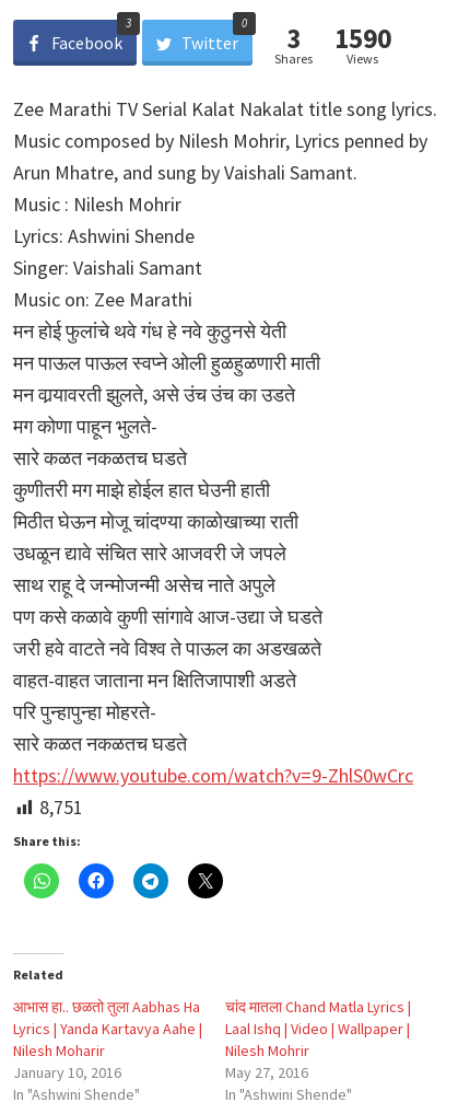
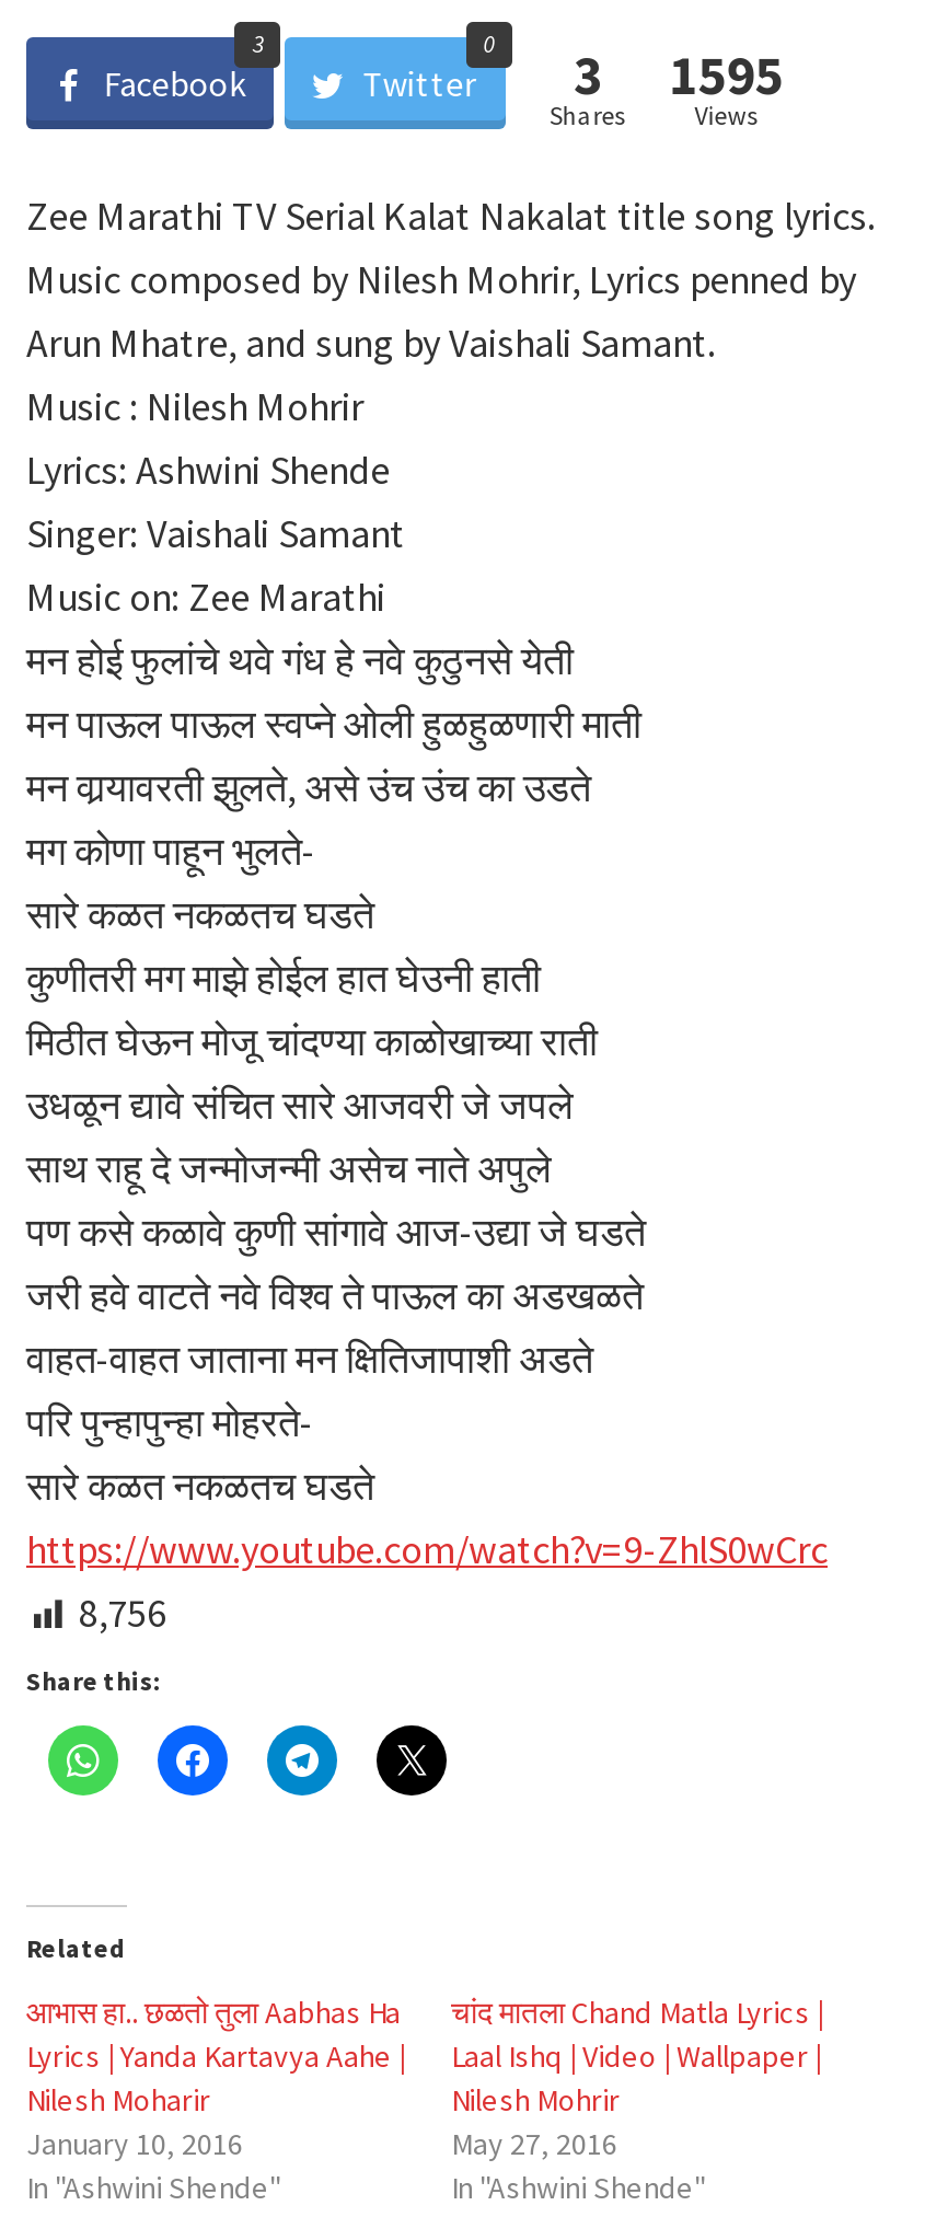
- 3 1590
+ 3 1595

- 8,751
+ 8,756
